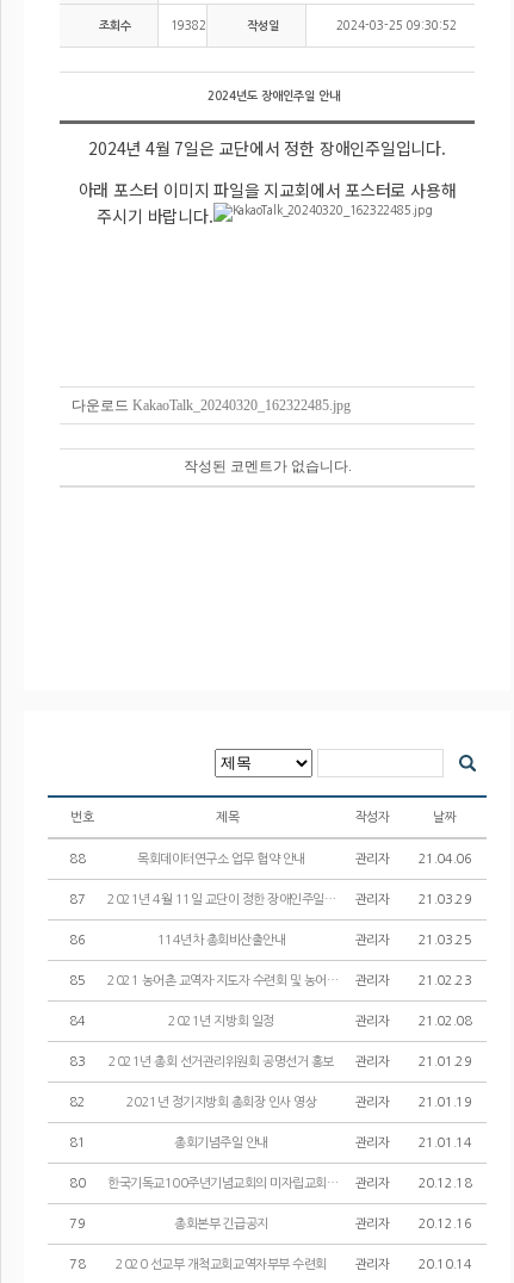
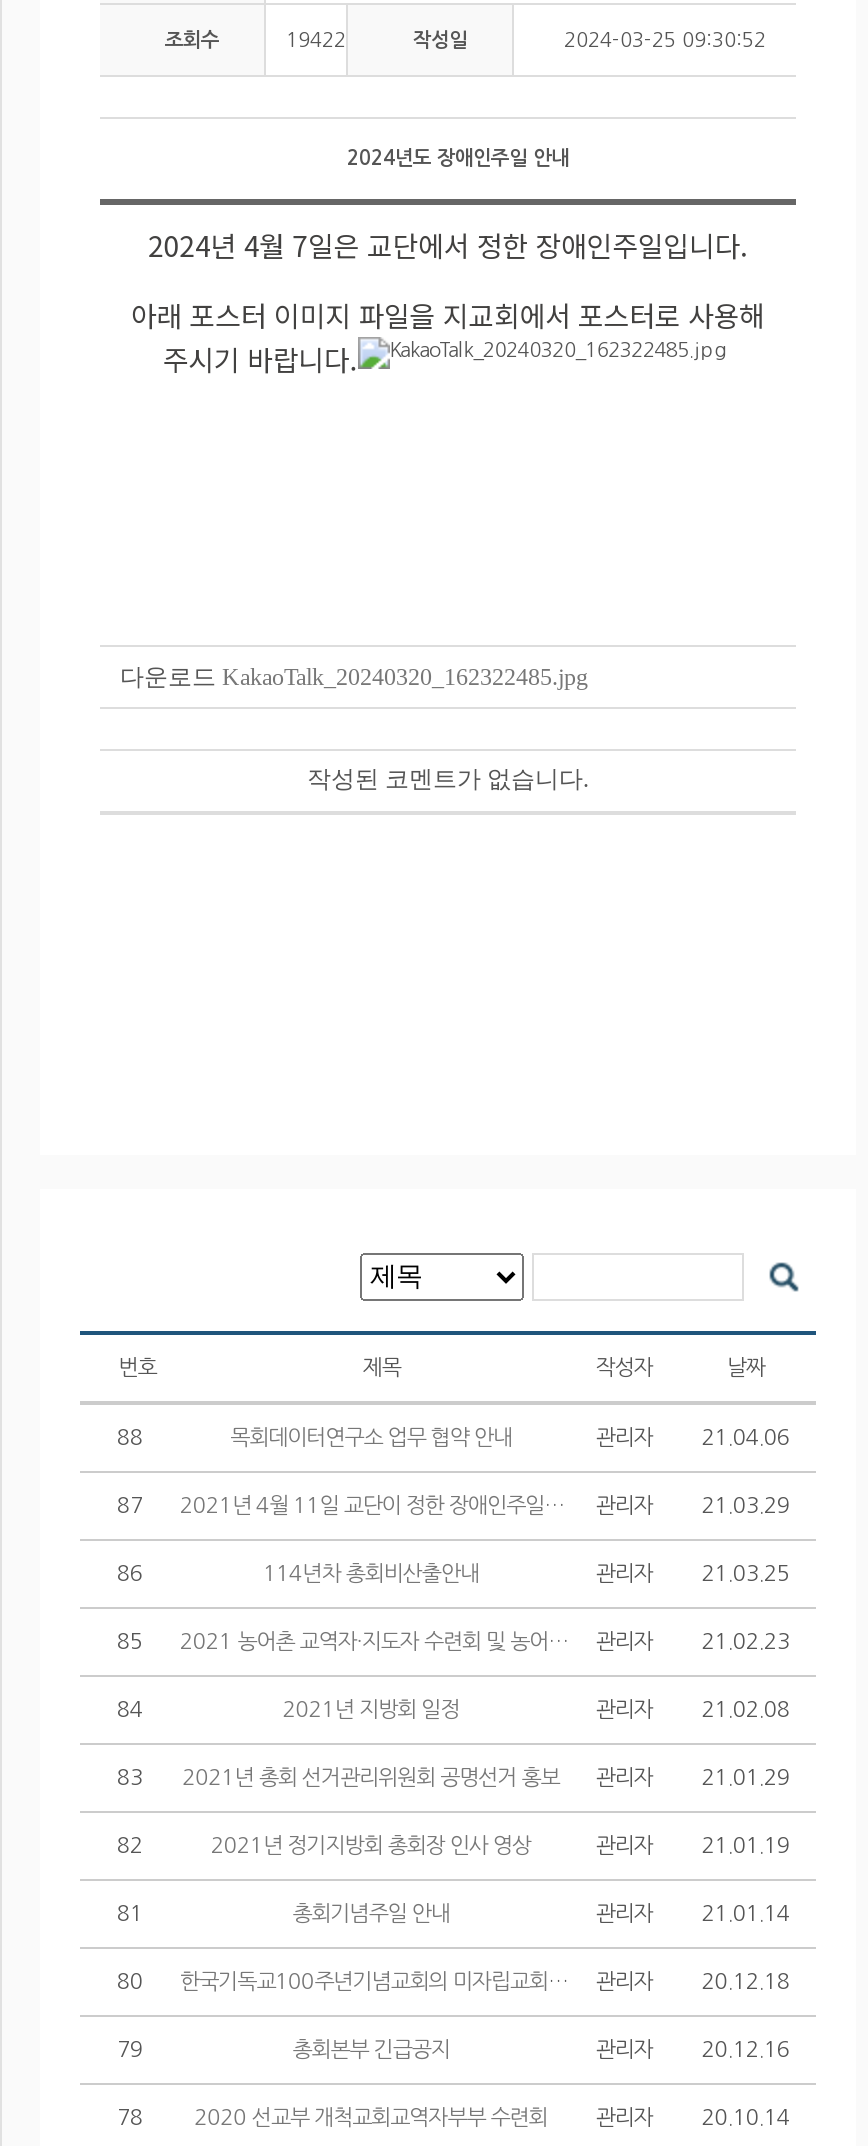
- 19382
+ 19422
